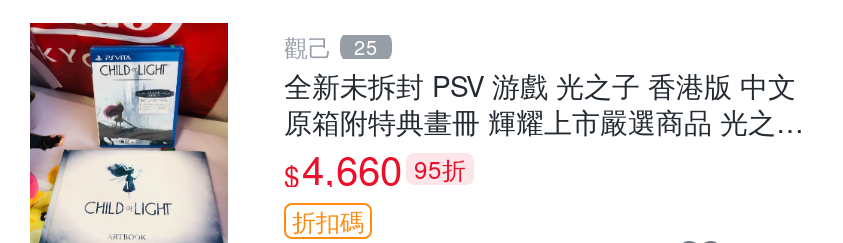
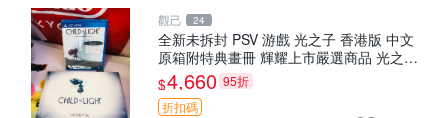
- 觀己 25
+ 觀己 24
